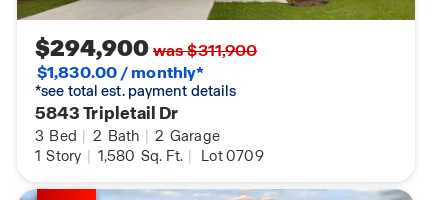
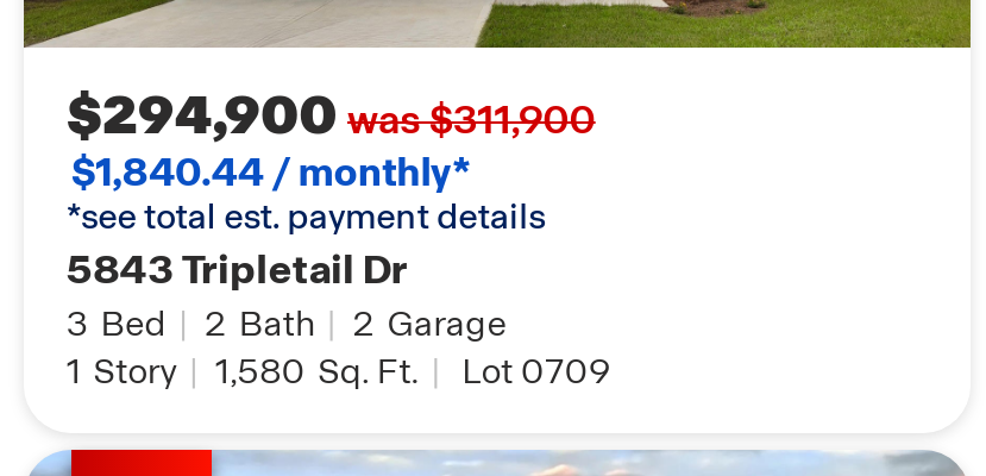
- $1,830.00 / monthly*
+ $1,840.44 / monthly*
